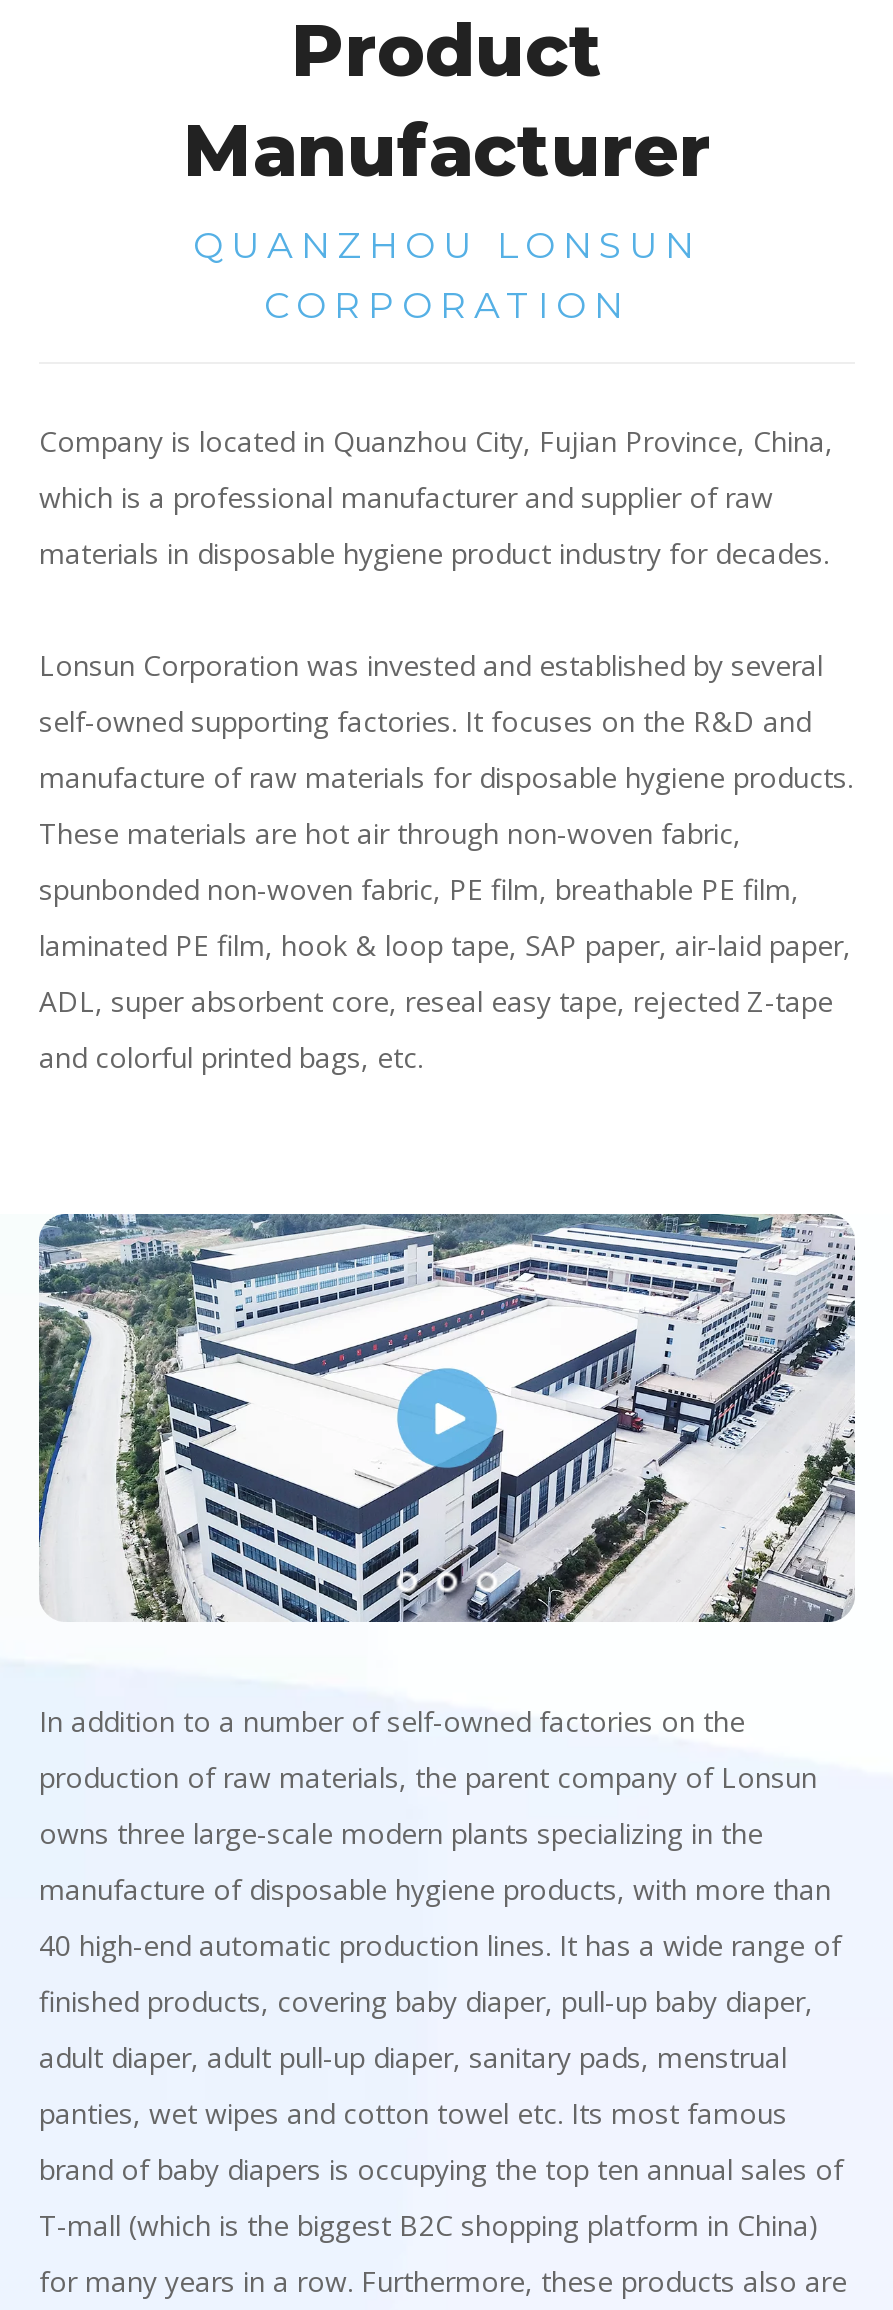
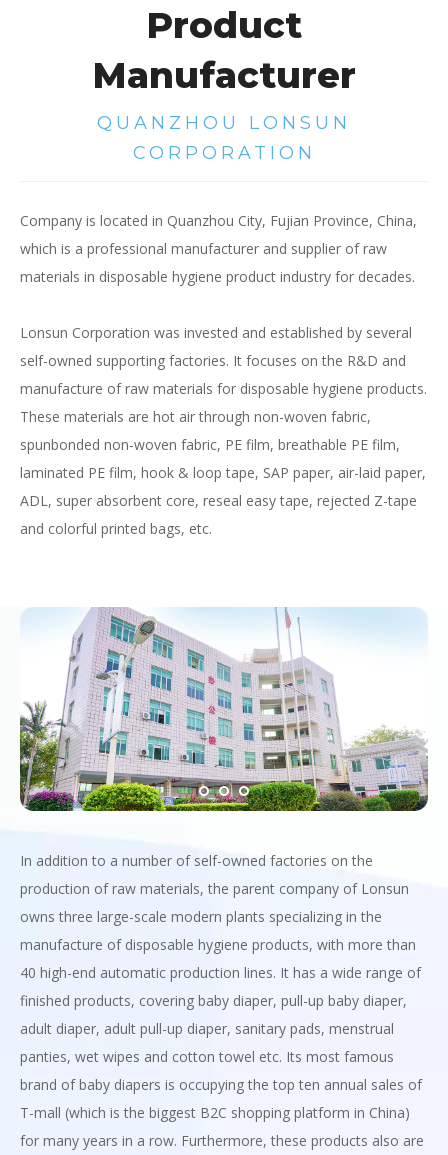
- [image]
+ [image]
